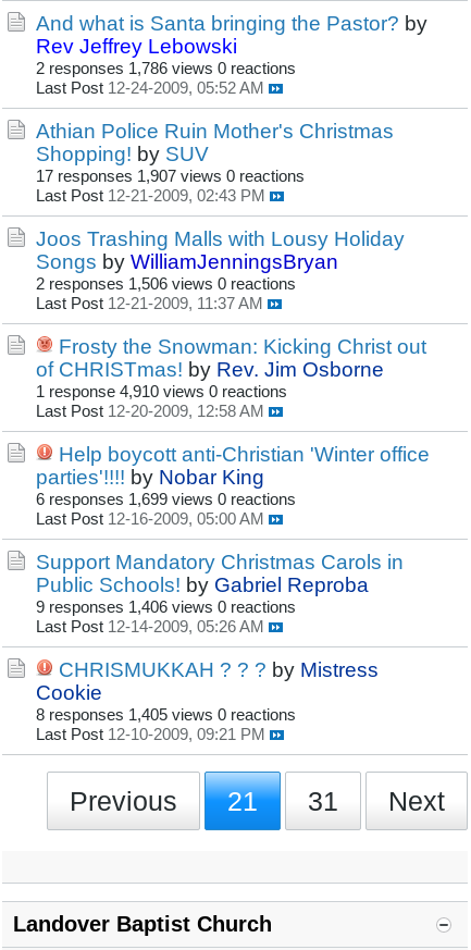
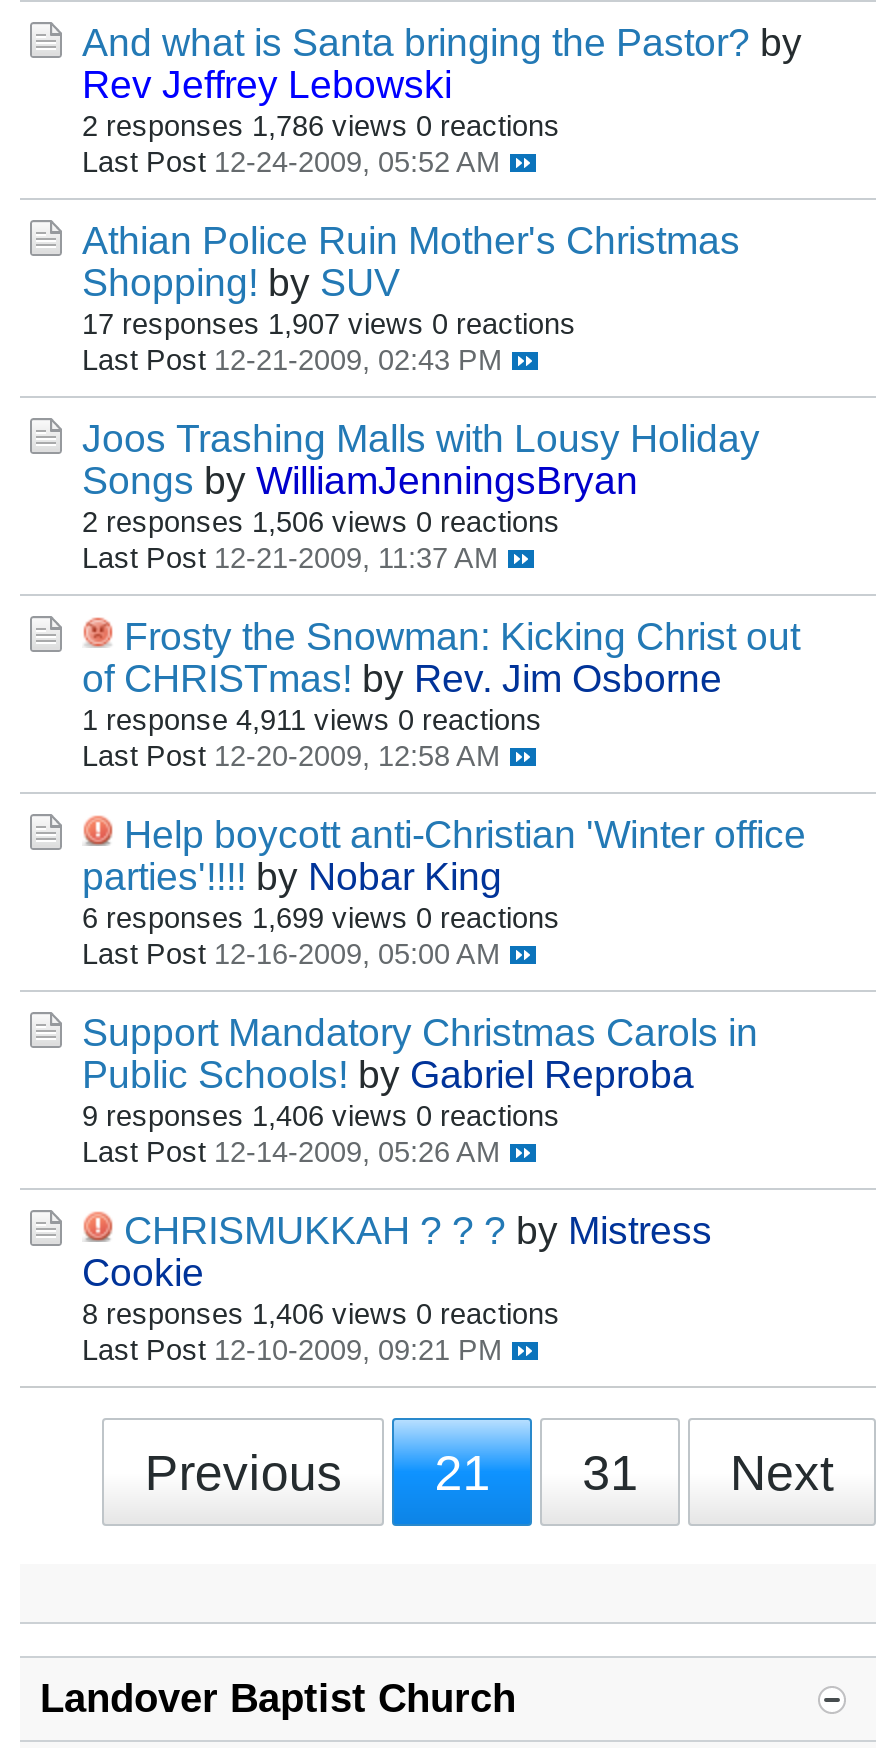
- 1 response 4,910 views 0 reactions
+ 1 response 4,911 views 0 reactions

- 8 responses 1,405 views 0 reactions
+ 8 responses 1,406 views 0 reactions
